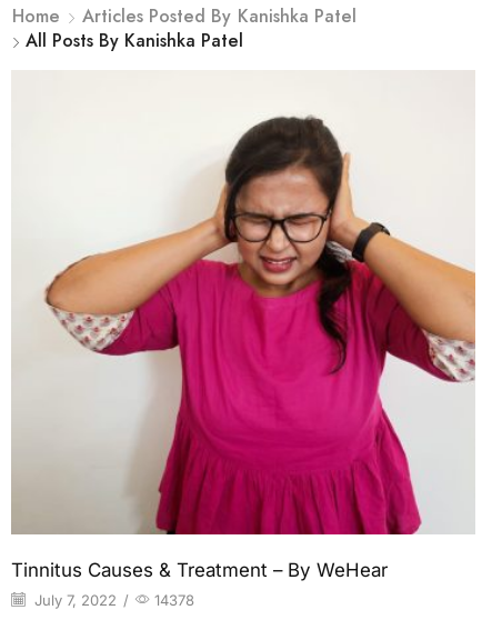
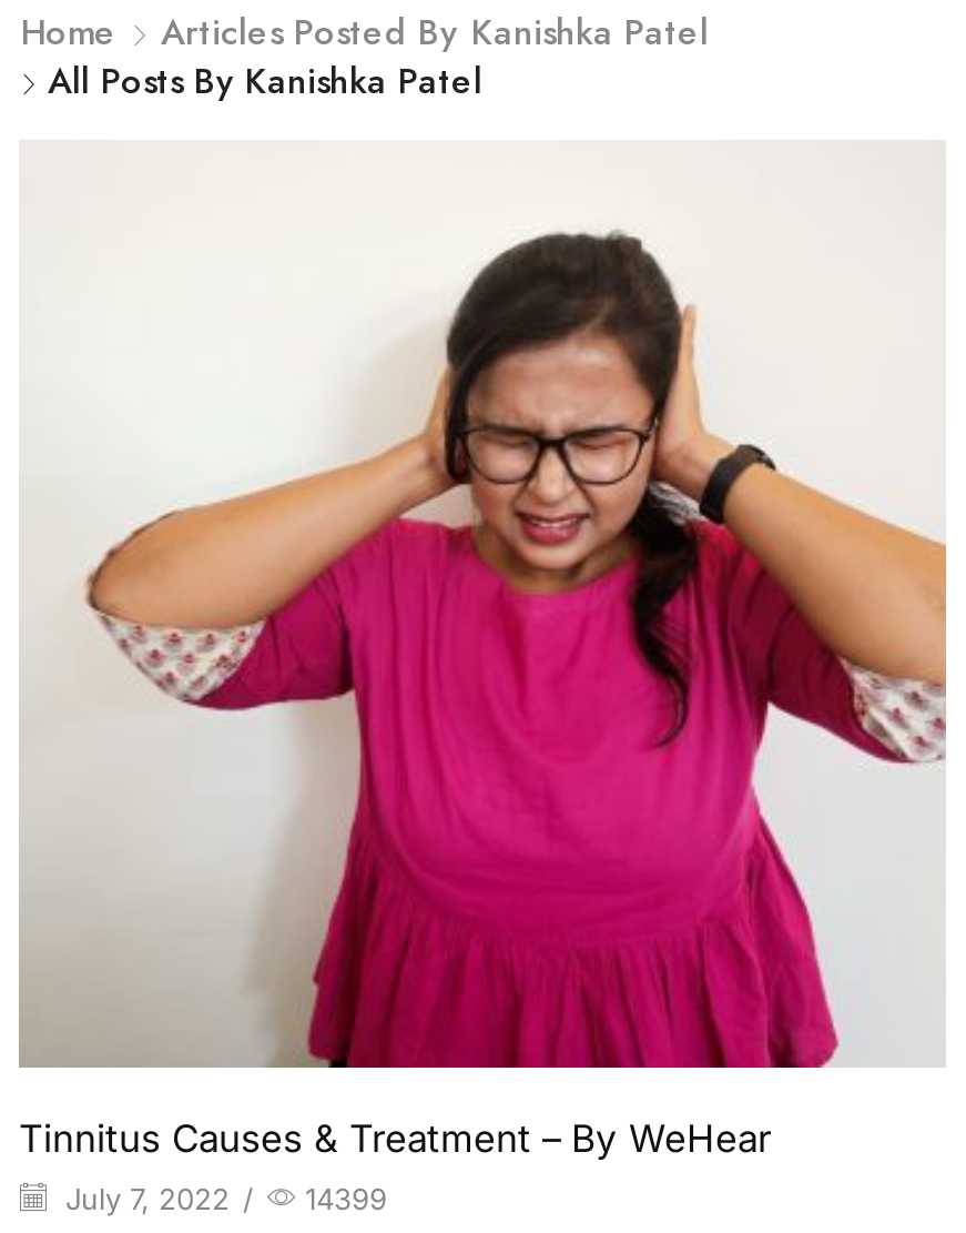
- July 7, 2022 / 14378
+ July 7, 2022 / 14399
